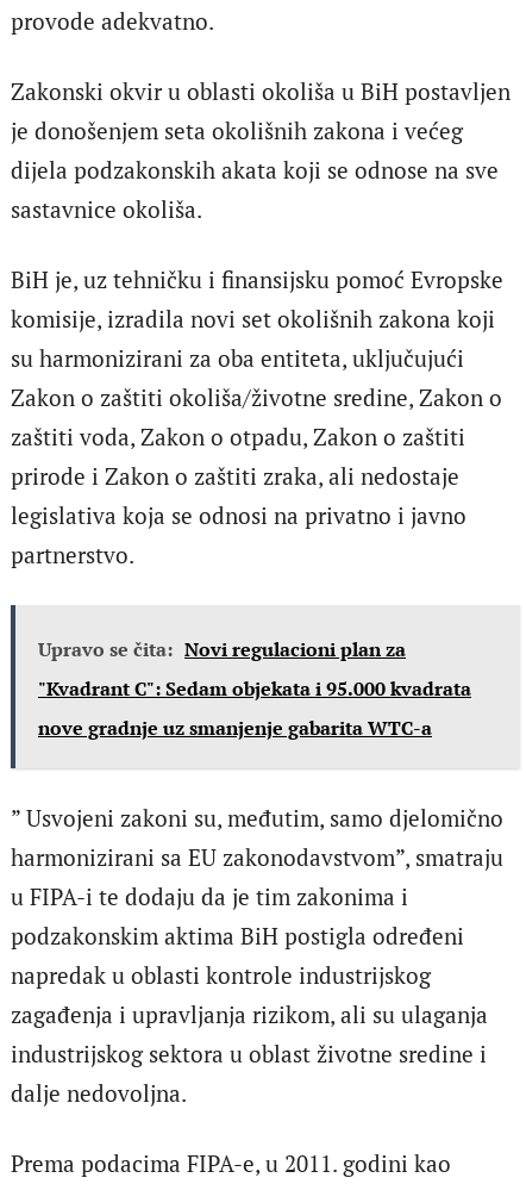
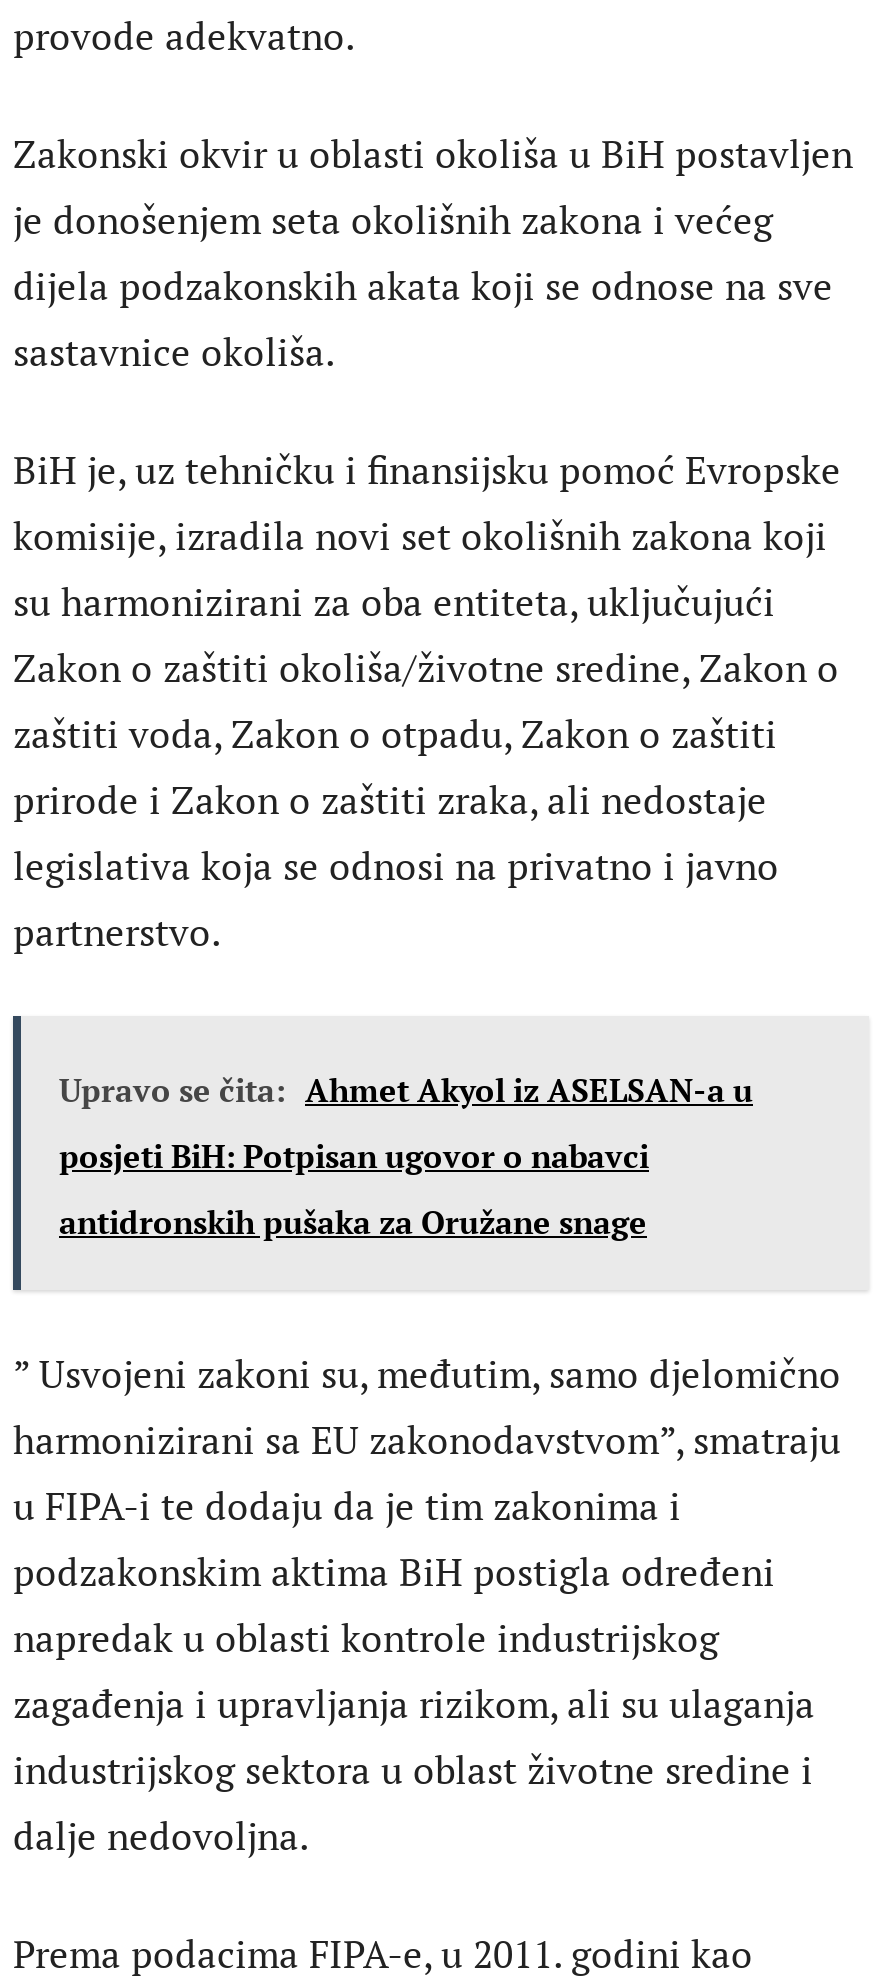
- Upravo se čita: Novi regulacioni plan za
+ Upravo se čita: Ahmet Akyol iz ASELSAN-a u

- "Kvadrant C": Sedam objekata i 95.000 kvadrata
+ posjeti BiH: Potpisan ugovor o nabavci

- nove gradnje uz smanjenje gabarita WTC-a
+ antidronskih pušaka za Oružane snage
